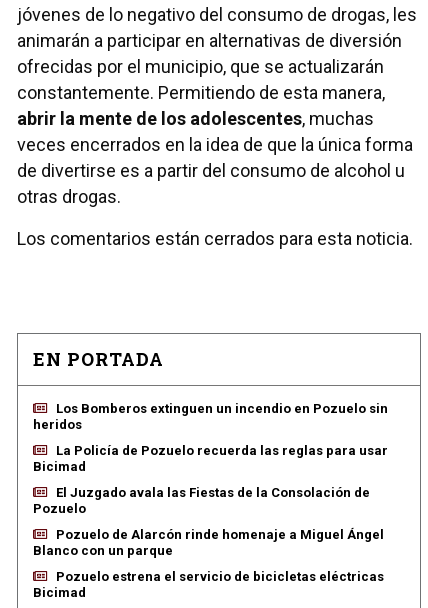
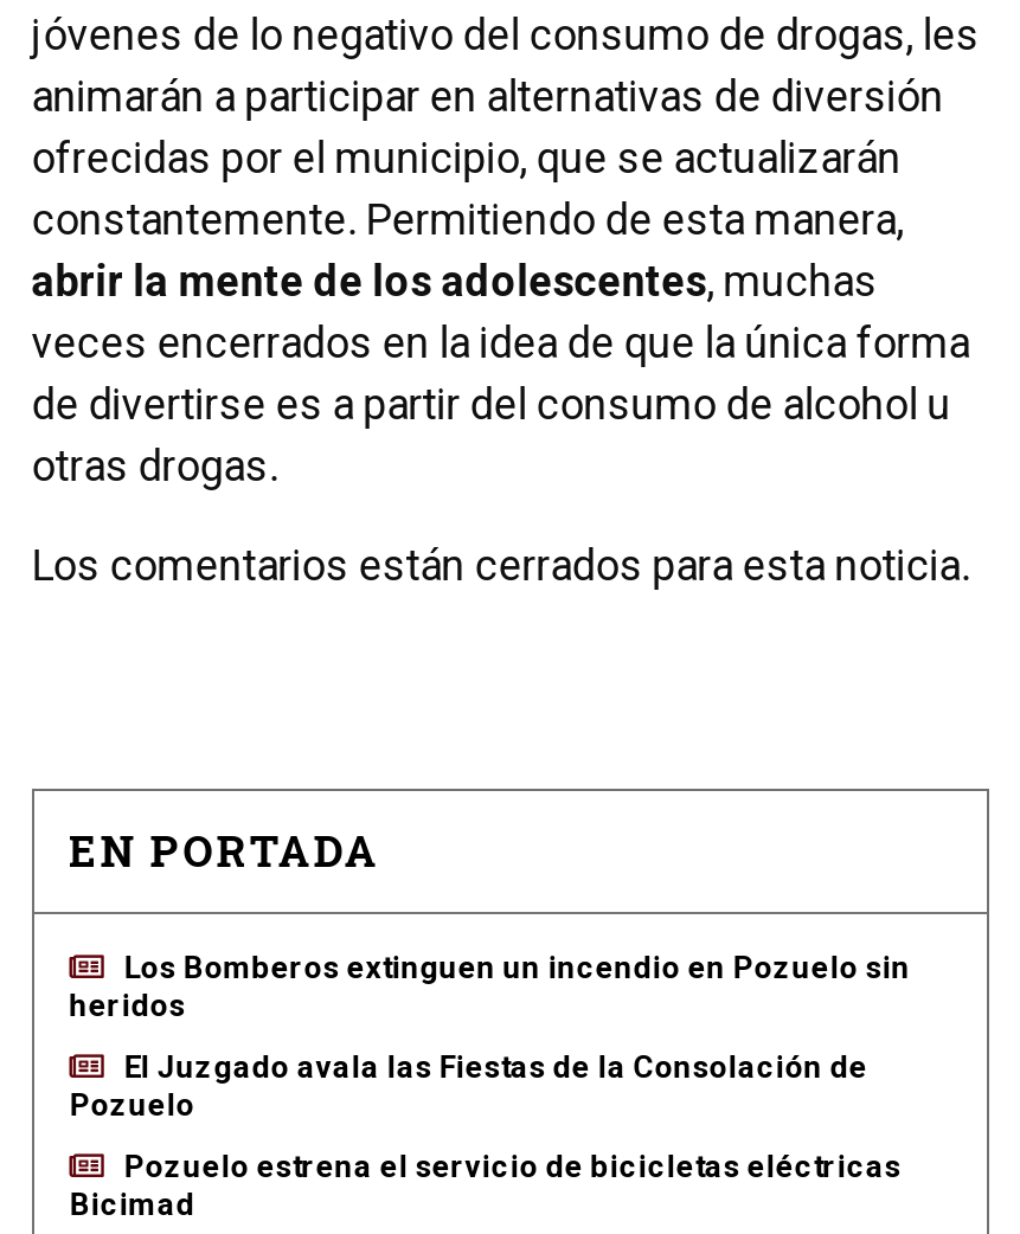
- La Policía de Pozuelo recuerda las reglas para usar
- Bicimad

- Pozuelo de Alarcón rinde homenaje a Miguel Ángel
- Blanco con un parque
